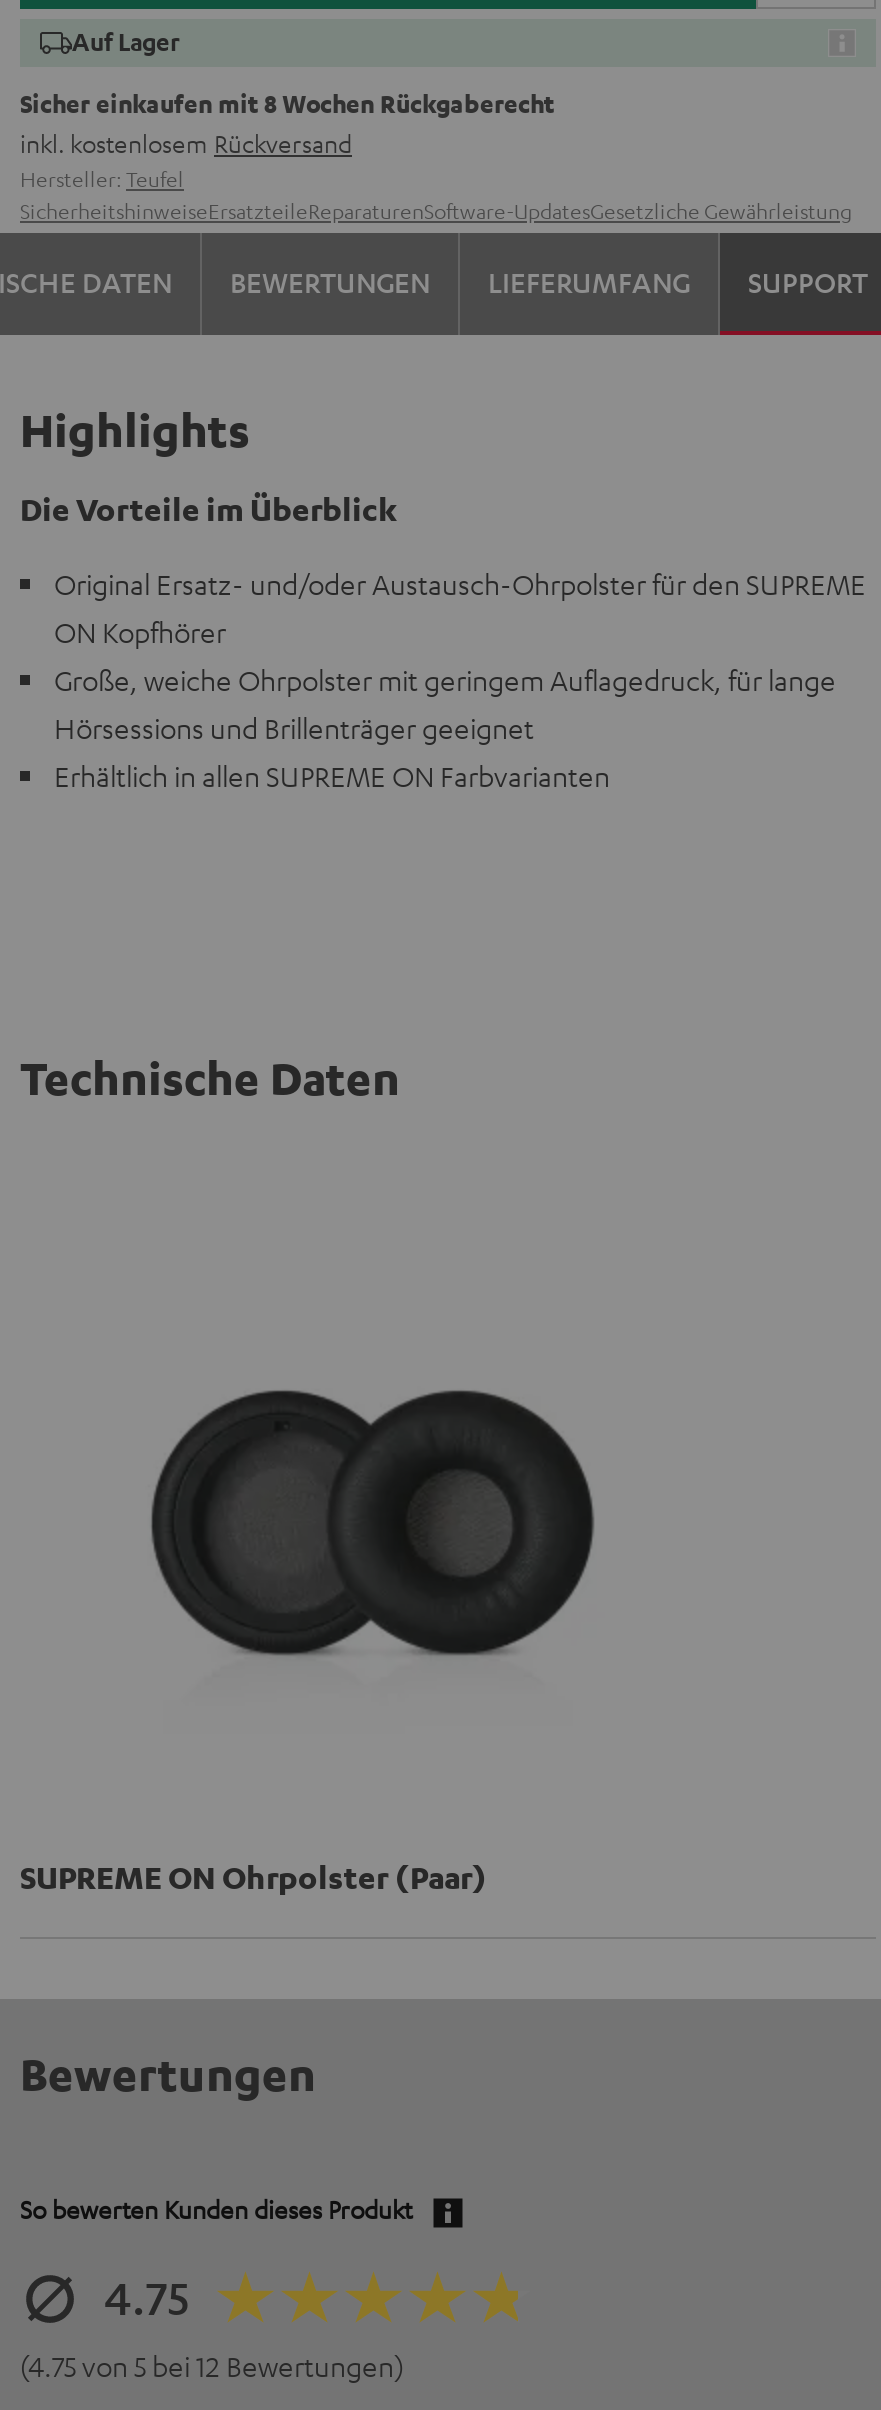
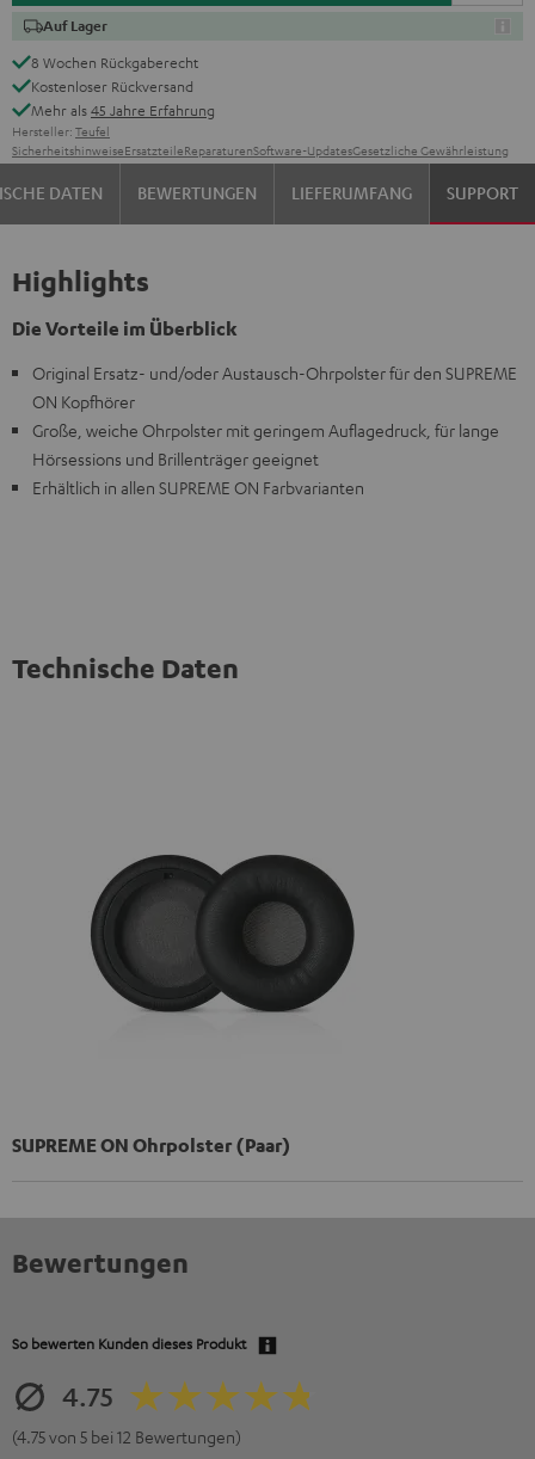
- Sicher einkaufen mit 8 Wochen Rückgaberecht
- inkl. kostenlosem Rückversand
+ 8 Wochen Rückgaberecht
+ Kostenloser Rückversand
+ Mehr als 45 Jahre Erfahrung
